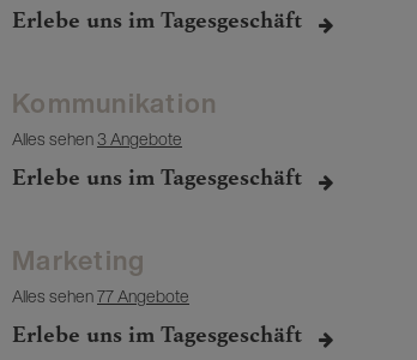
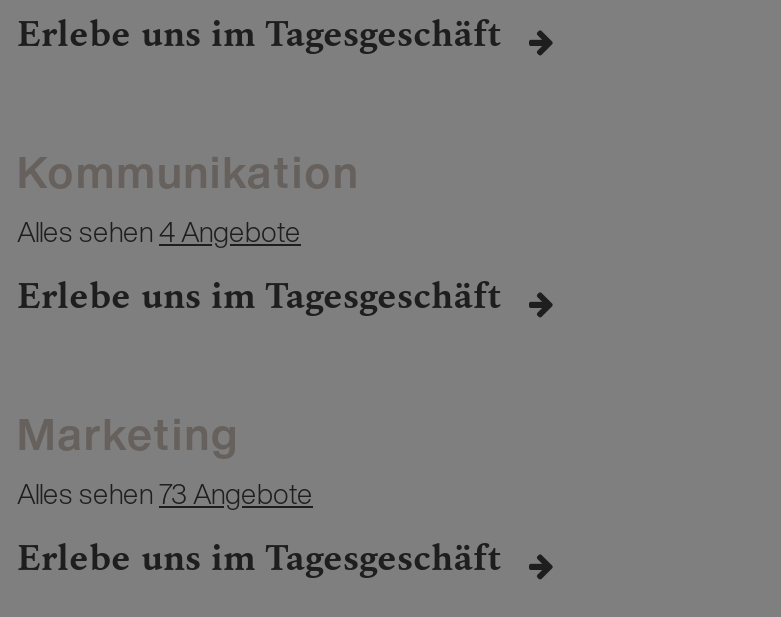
- Alles sehen 3 Angebote
+ Alles sehen 4 Angebote

- Alles sehen77 Angebote
+ Alles sehen73 Angebote
